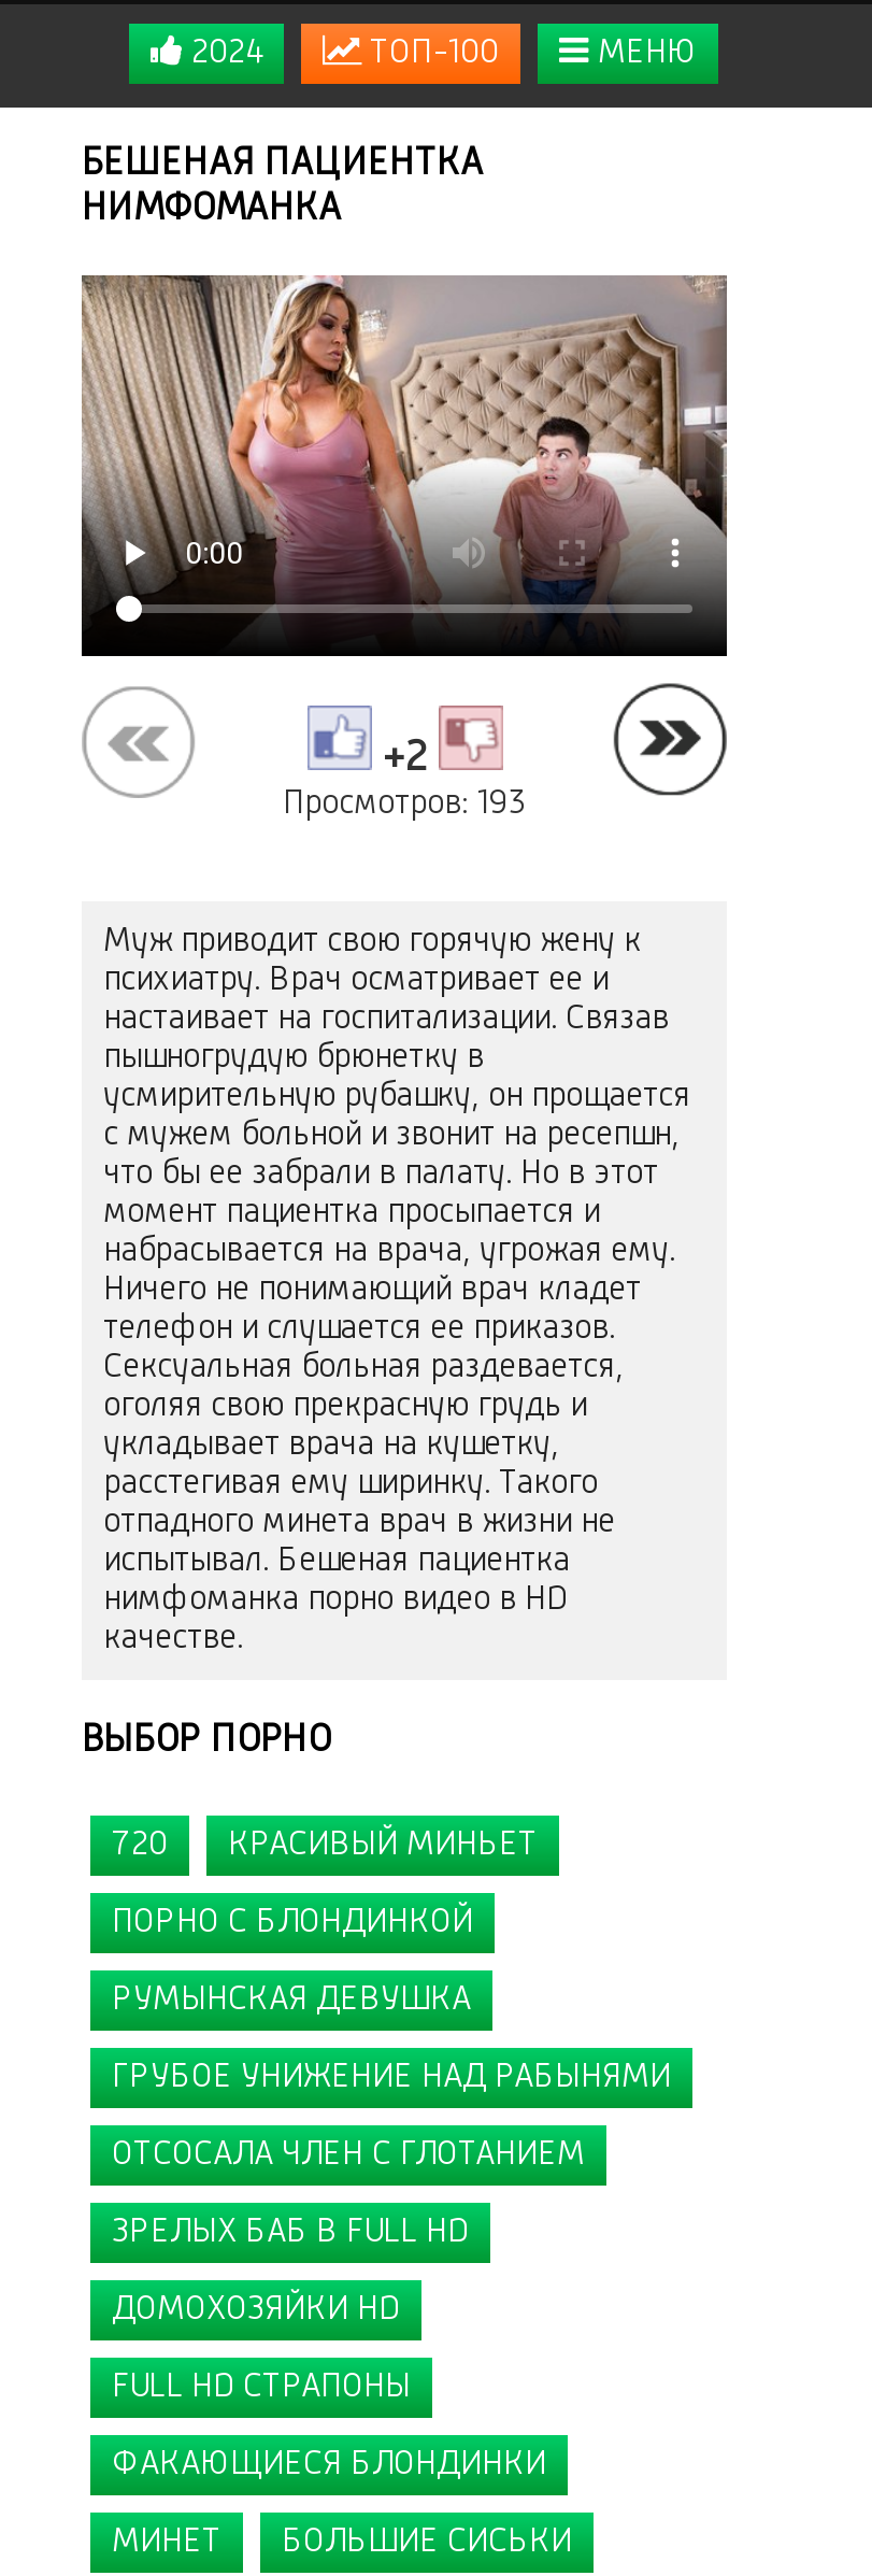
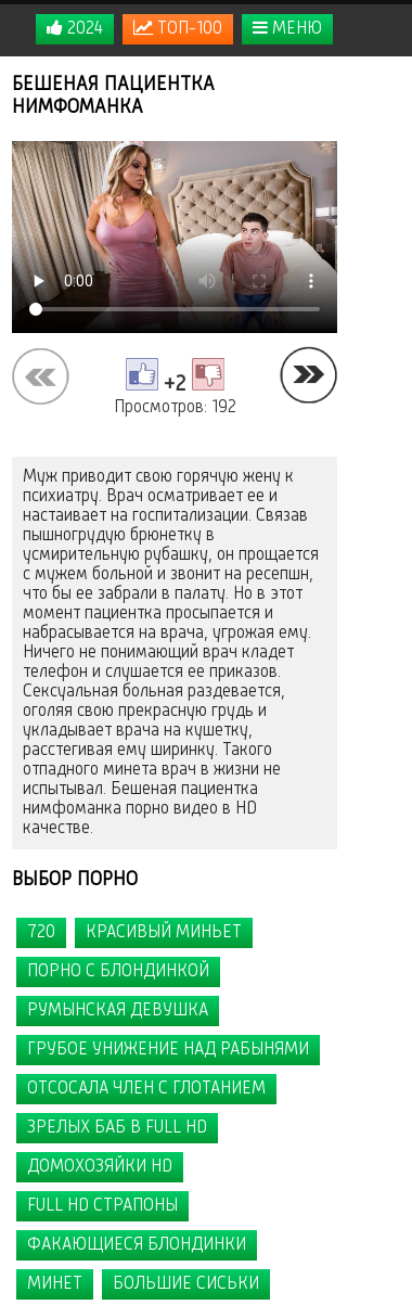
- Просмотров: 193
+ Просмотров: 192
